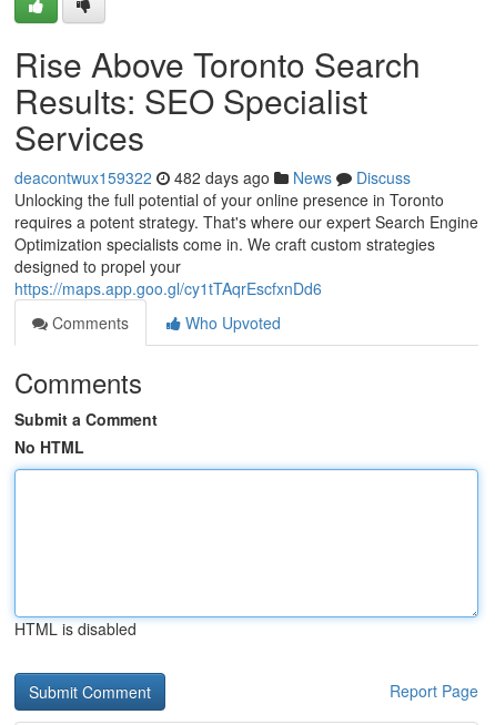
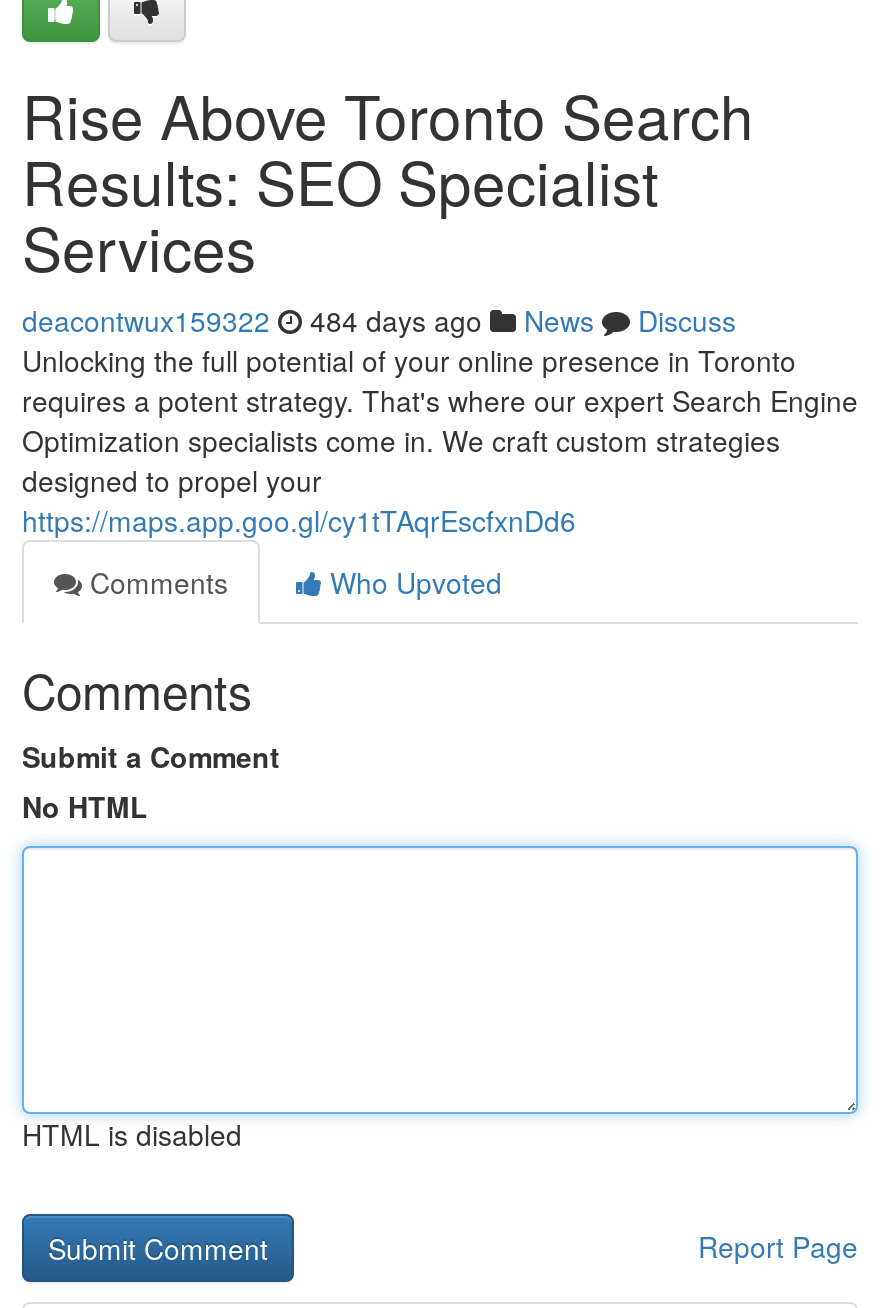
- deacontwux159322 482 days ago News Discuss
+ deacontwux159322 484 days ago News Discuss
